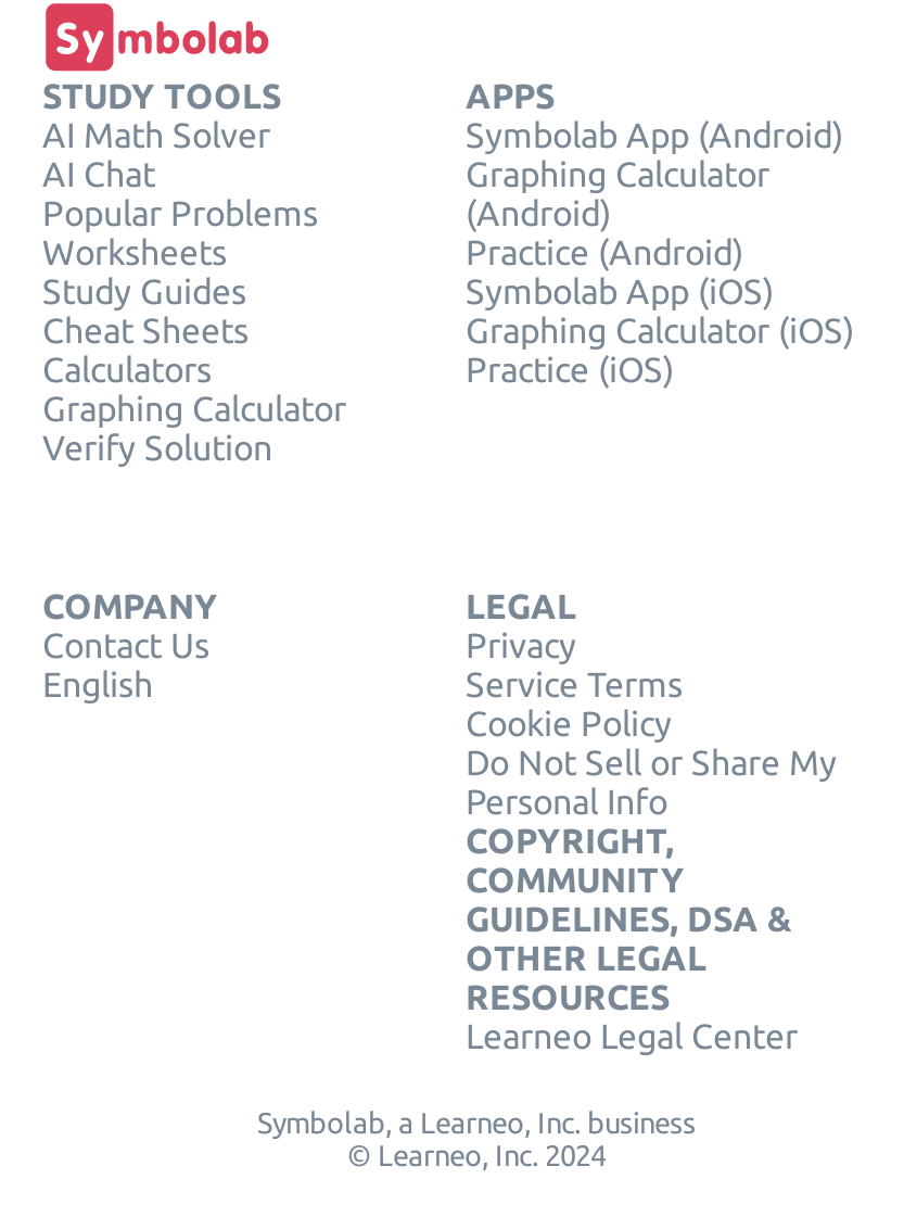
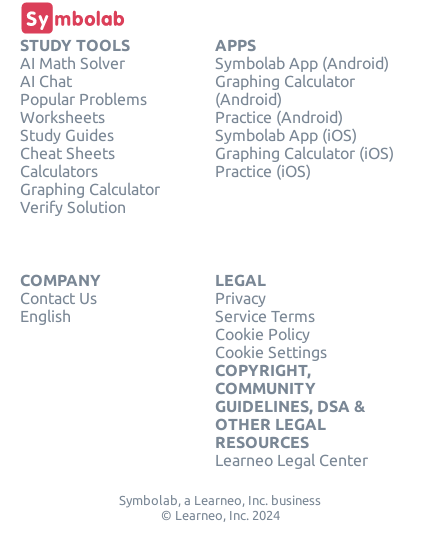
- Do Not Sell or Share My
- Personal Info
+ Cookie Settings
